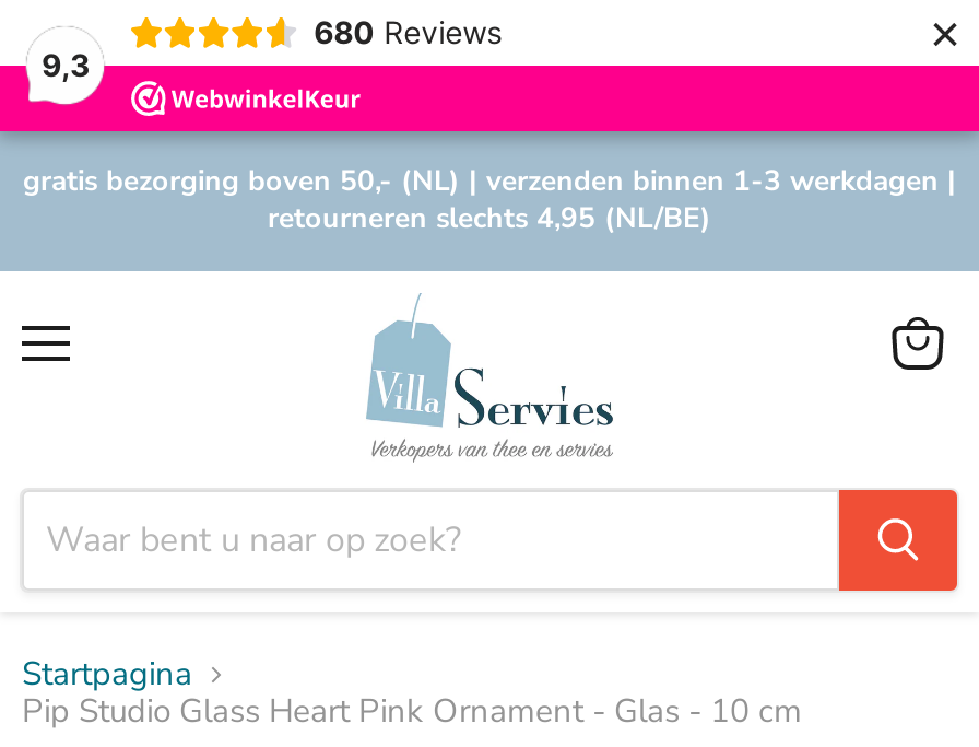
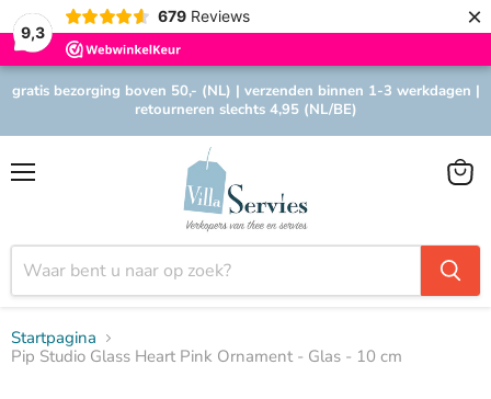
- 680 Reviews
+ 679 Reviews
